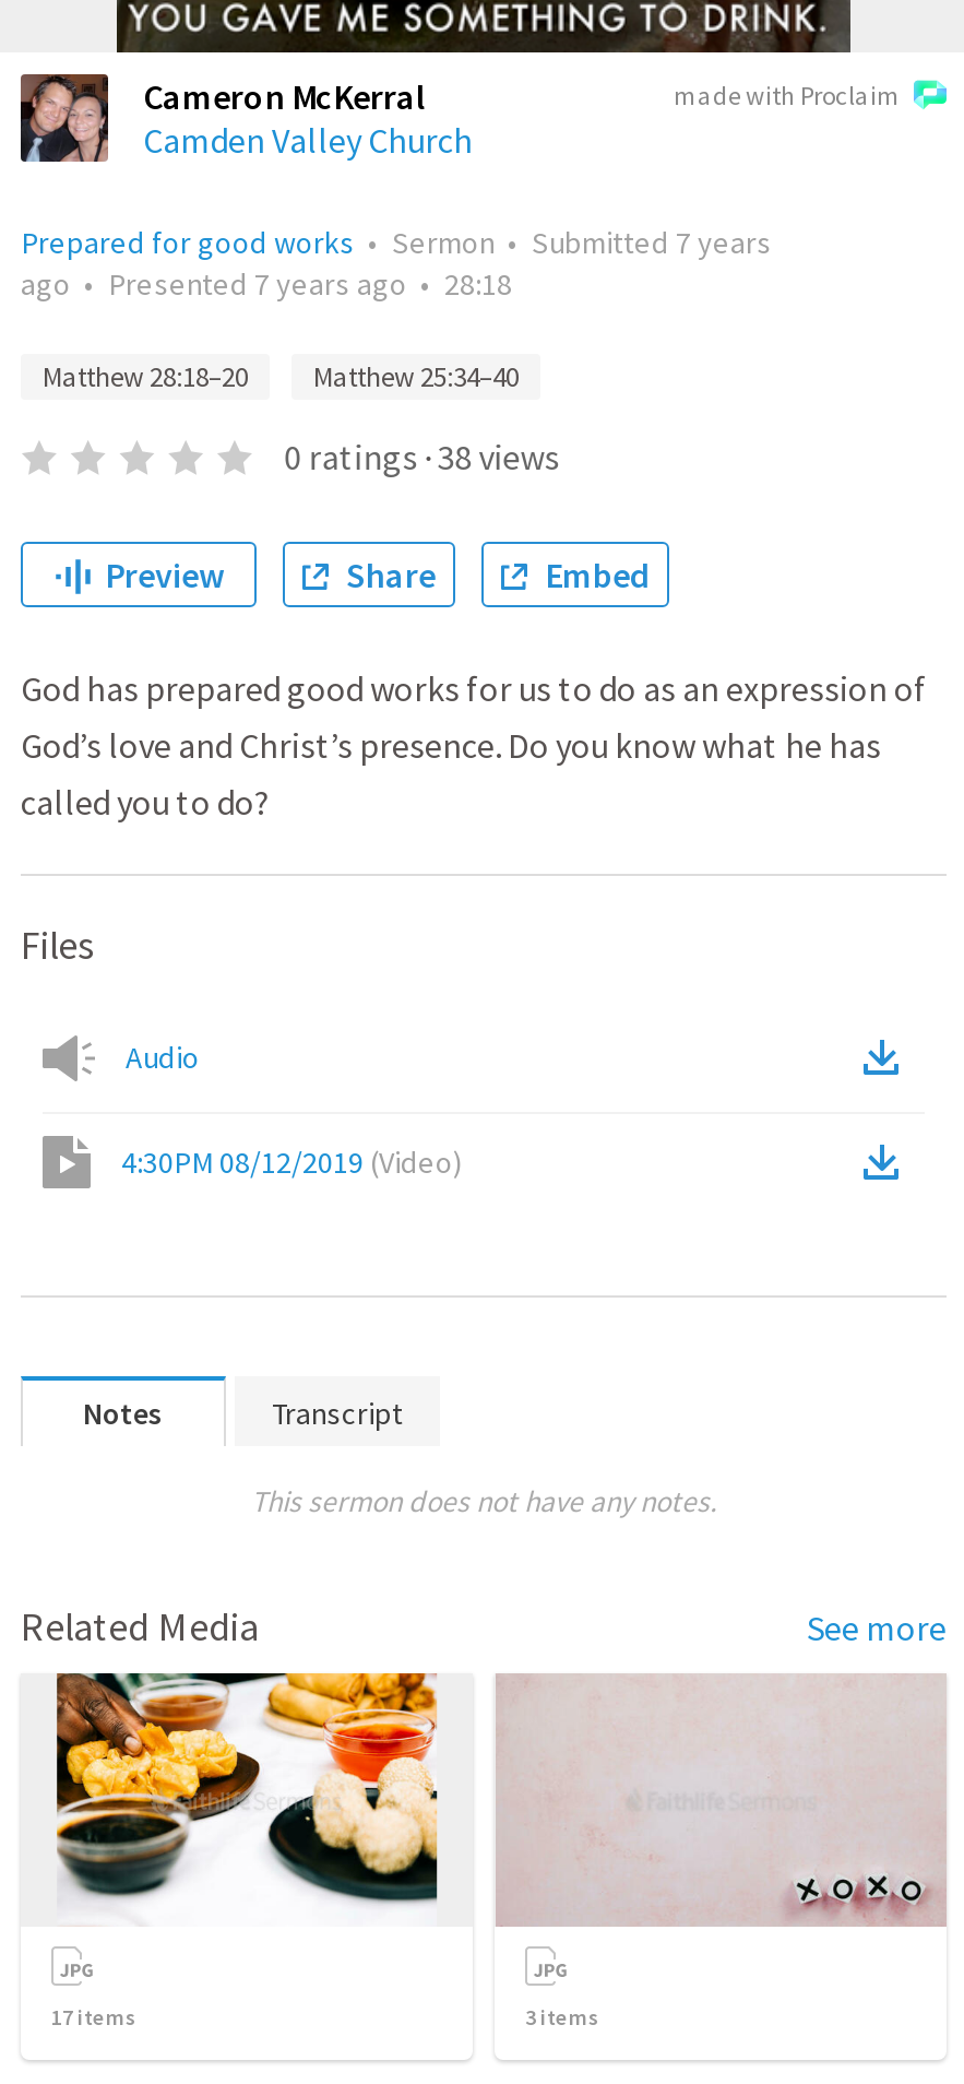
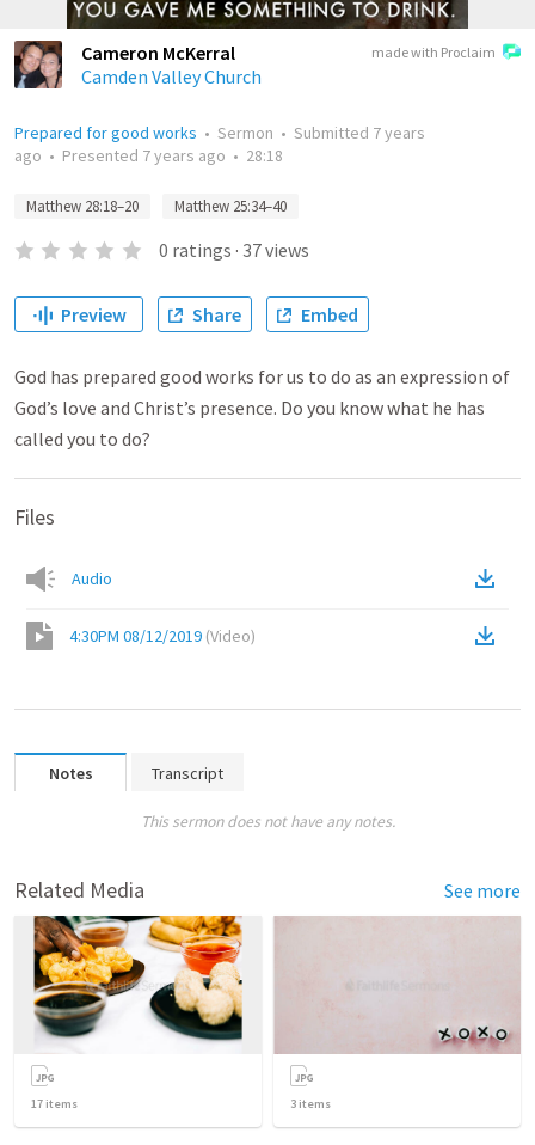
- 0 ratings · 38 views
+ 0 ratings · 37 views
